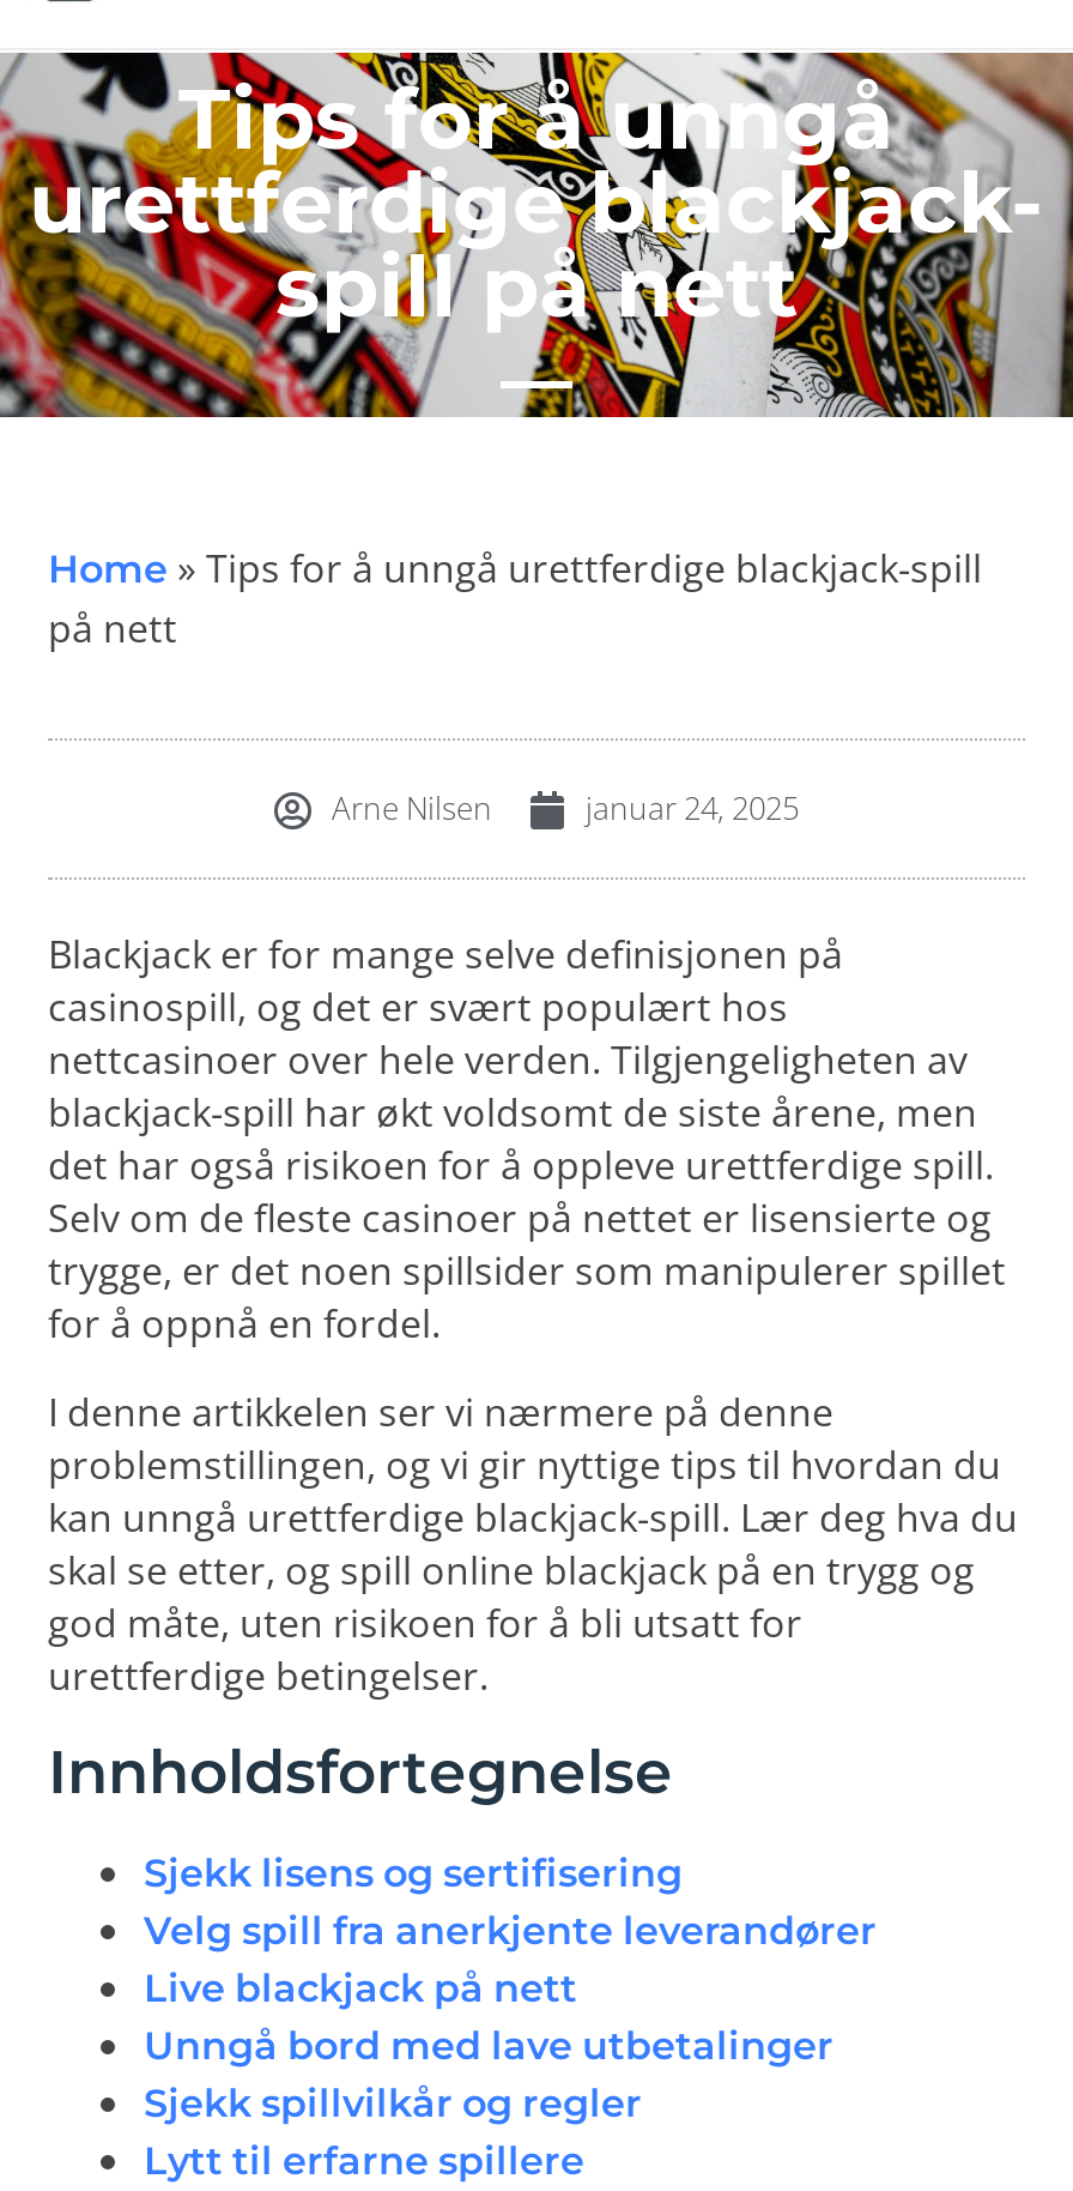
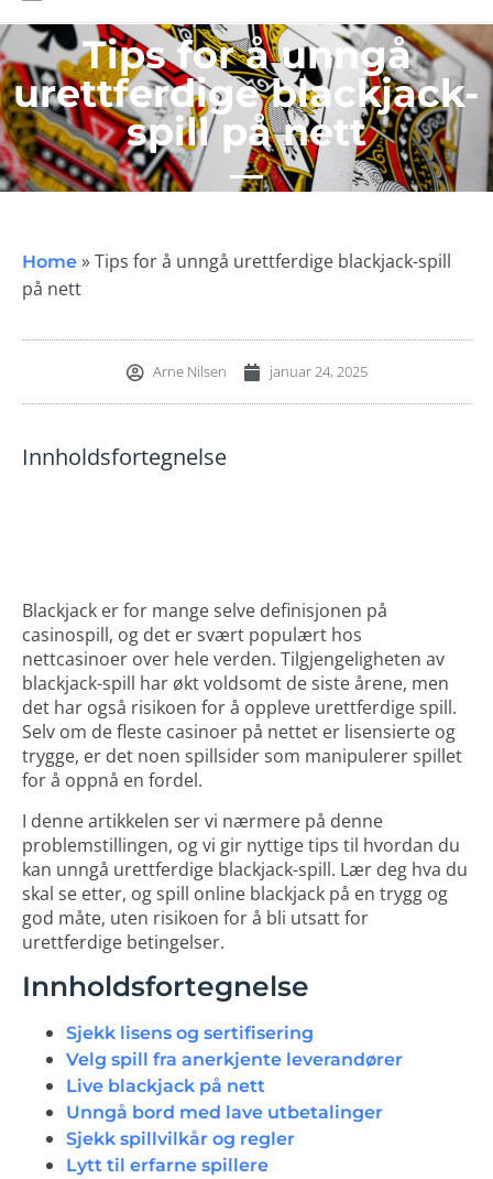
+ Innholdsfortegnelse
